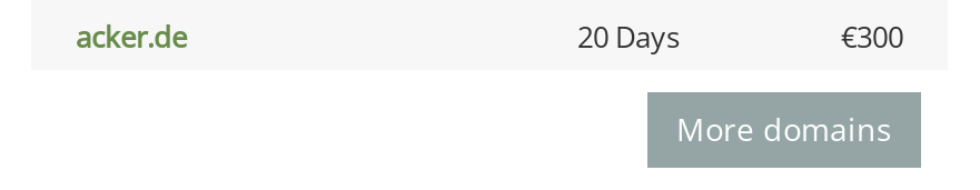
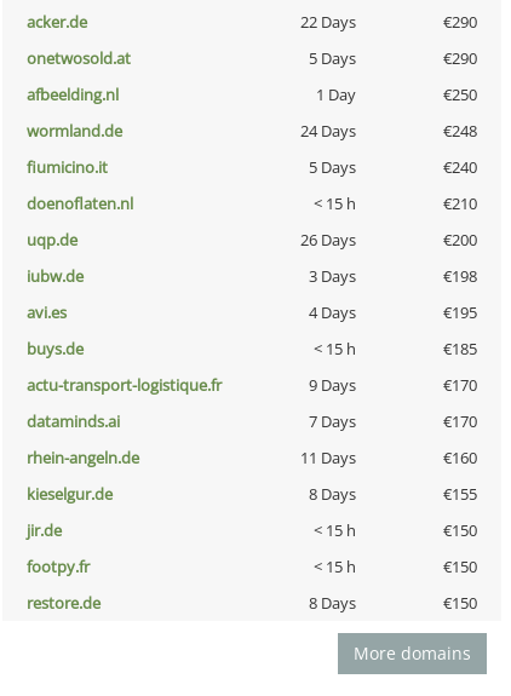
- 20 Days
- €300
+ 22 Days
+ €290
+ onetwosold.at
+ 5 Days
+ €290
+ afbeelding.nl
+ 1 Day
+ €250
+ wormland.de
+ 24 Days
+ €248
+ fiumicino.it
+ 5 Days
+ €240
+ doenoflaten.nl
+ < 15 h
+ €210
+ uqp.de
+ 26 Days
+ €200
+ iubw.de
+ 3 Days
+ €198
+ avi.es
+ 4 Days
+ €195
+ buys.de
+ < 15 h
+ €185
+ actu-transport-logistique.fr
+ 9 Days
+ €170
+ dataminds.ai
+ 7 Days
+ €170
+ rhein-angeln.de
+ 11 Days
+ €160
+ kieselgur.de
+ 8 Days
+ €155
+ jir.de
+ < 15 h
+ €150
+ footpy.fr
+ < 15 h
+ €150
+ restore.de
+ 8 Days
+ €150
